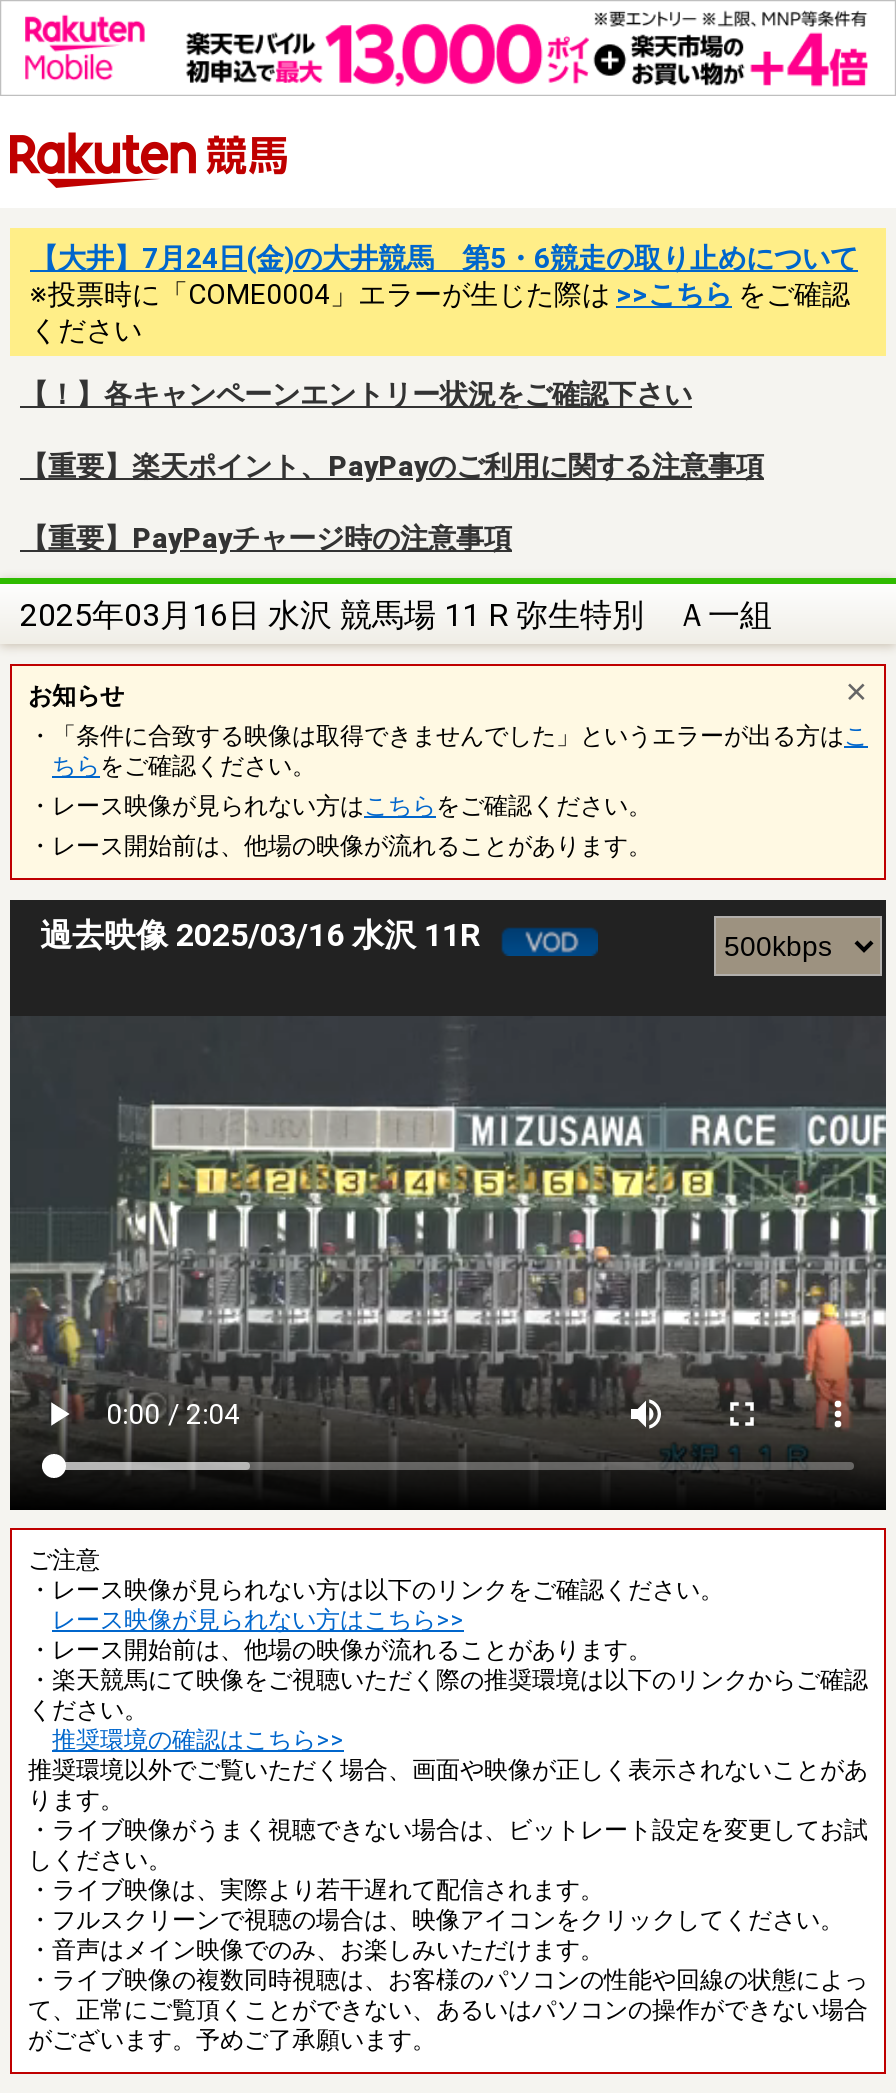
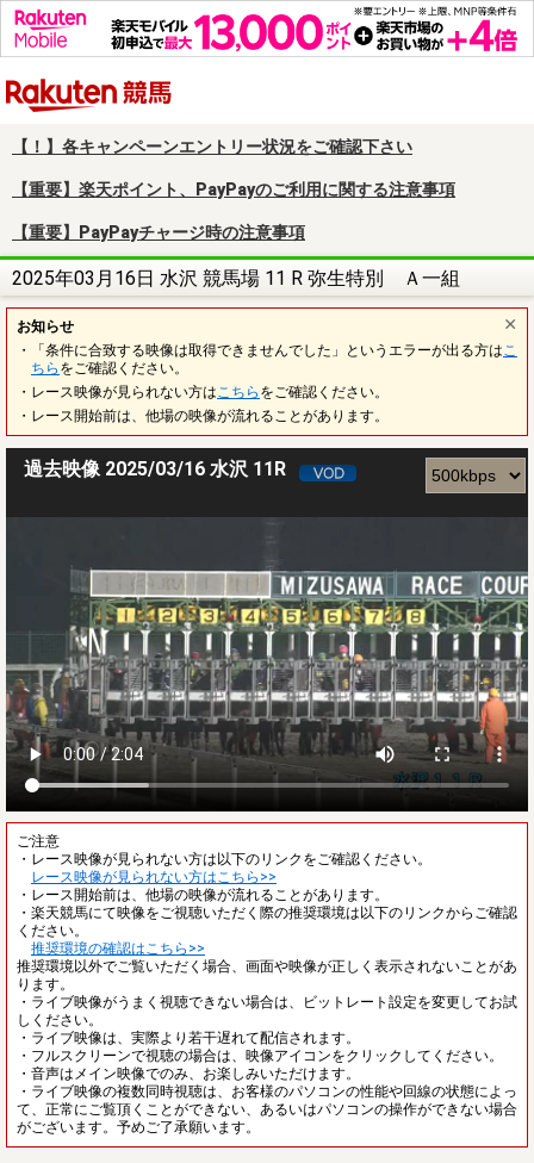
- 【大井】7月24日(金)の大井競馬 第5・6競走の取り止めについて
- ※投票時に「COME0004」エラーが生じた際は>>こちらをご確認
- ください
